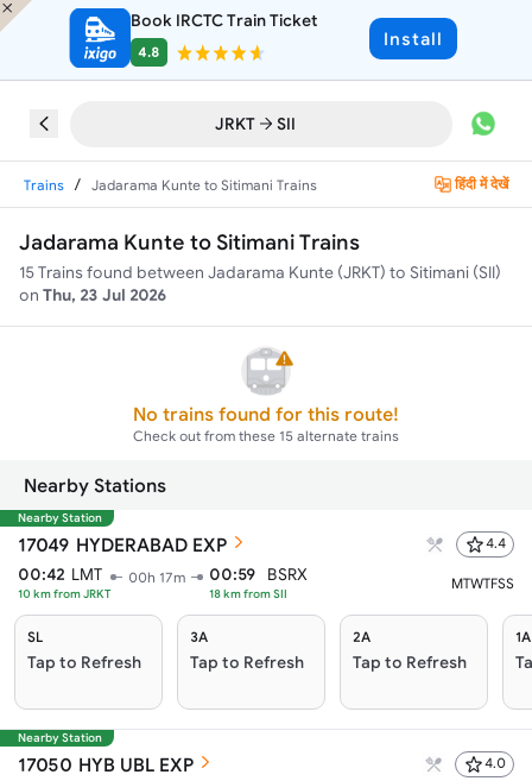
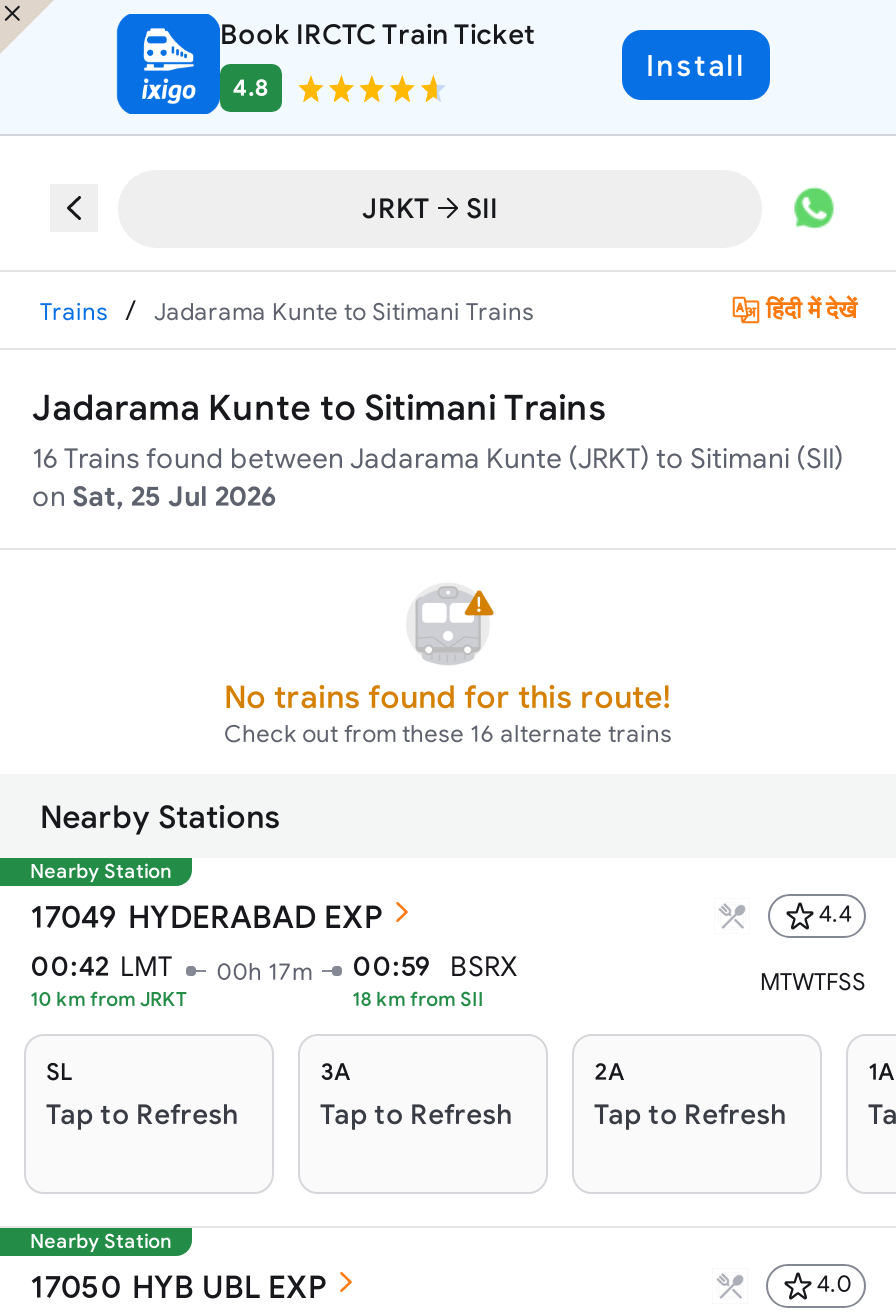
- 15 Trains found between Jadarama Kunte (JRKT) to Sitimani (SII)
+ 16 Trains found between Jadarama Kunte (JRKT) to Sitimani (SII)

- on Thu, 23 Jul 2026
+ on Sat, 25 Jul 2026

- Check out from these 15 alternate trains
+ Check out from these 16 alternate trains
